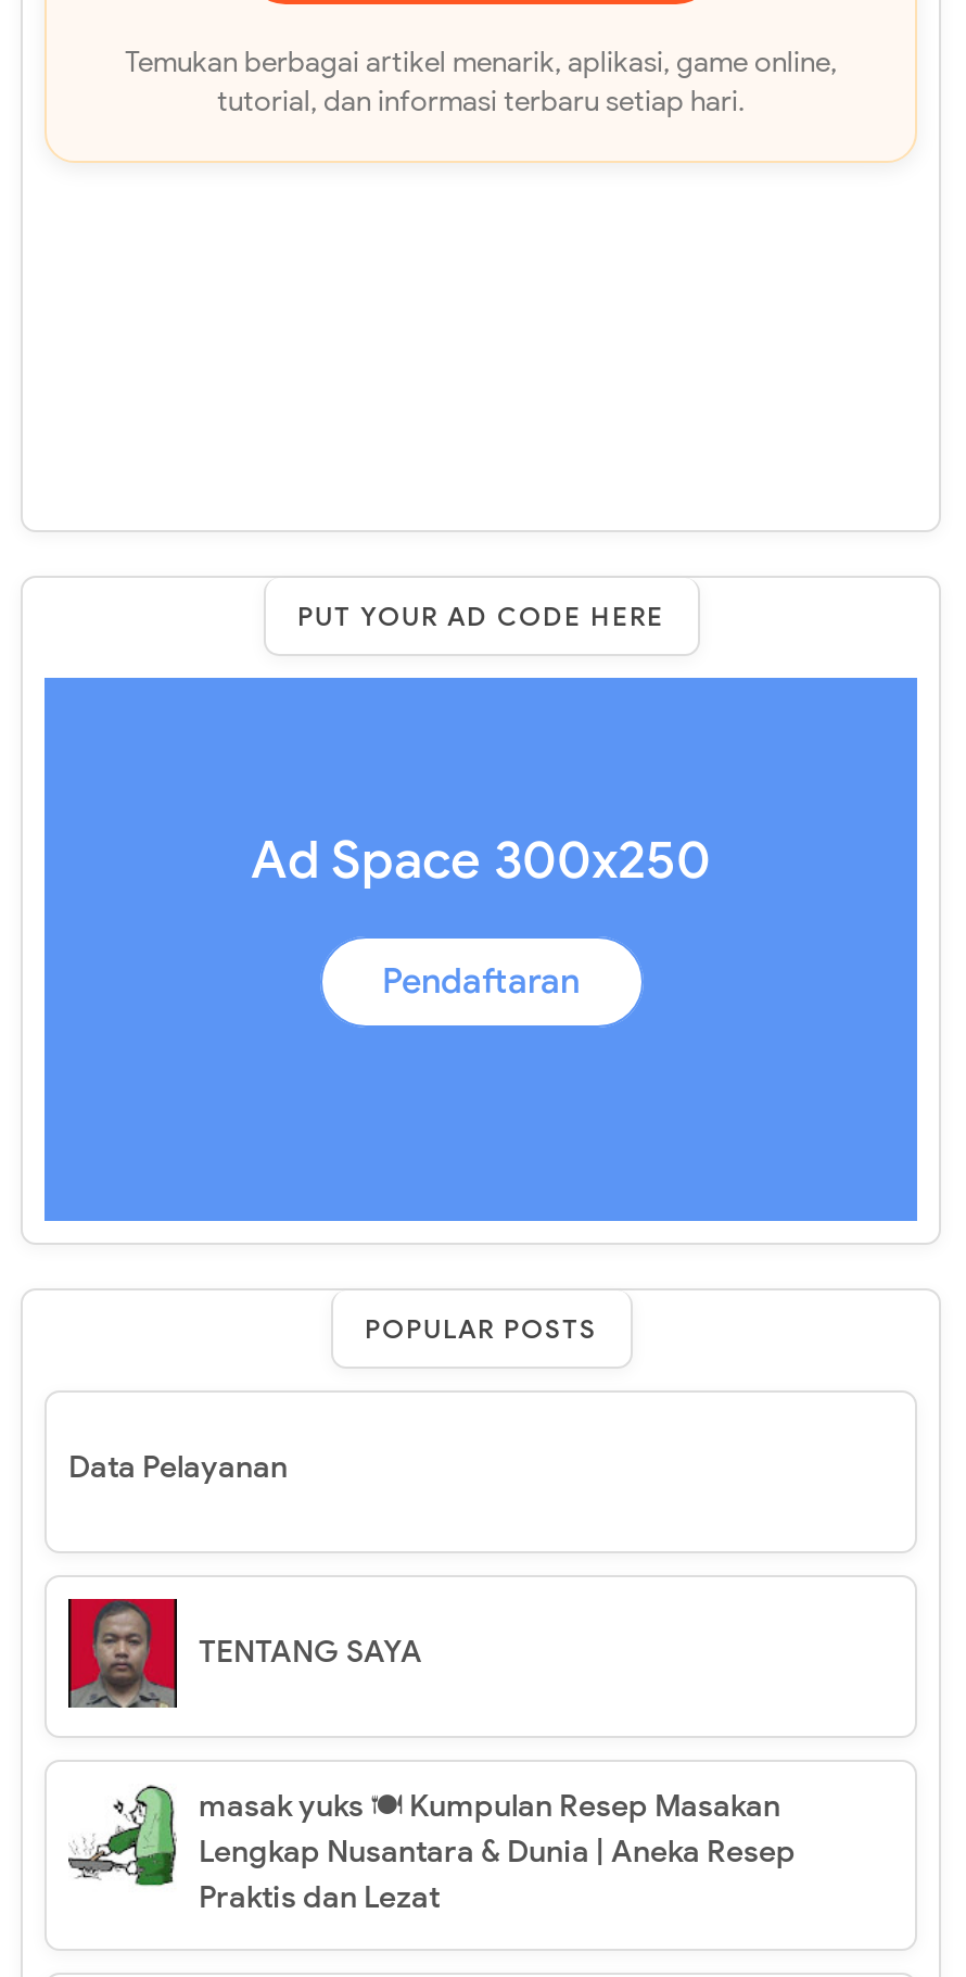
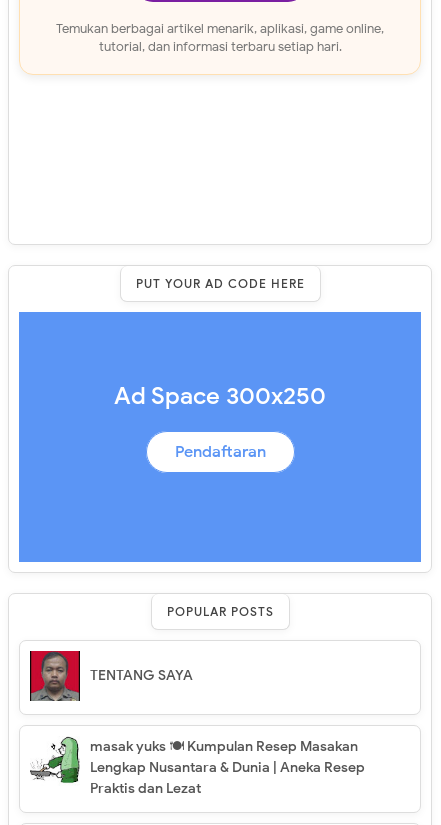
- Data Pelayanan
